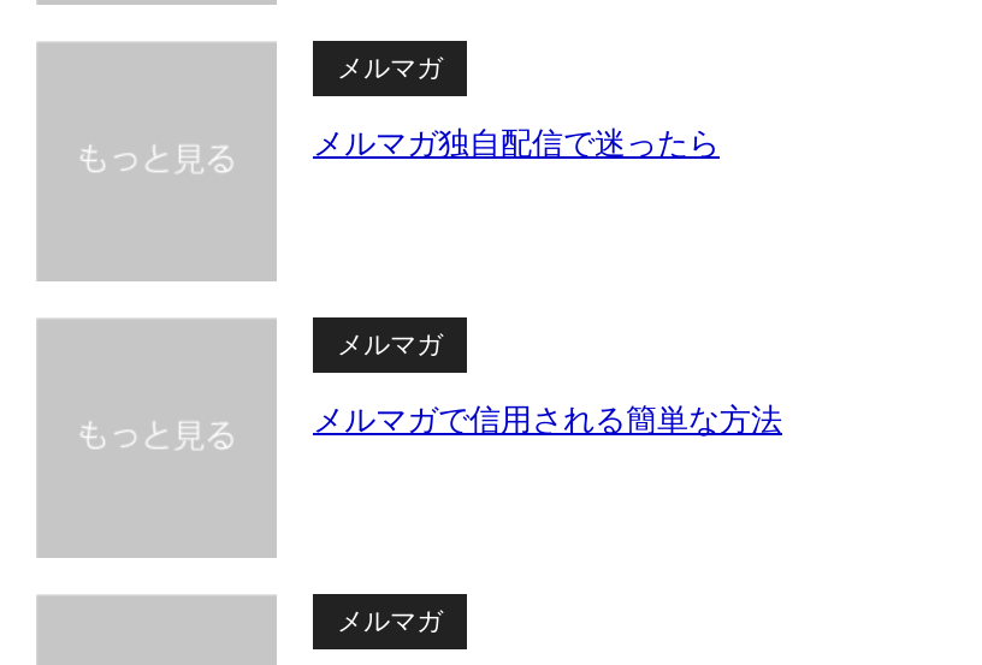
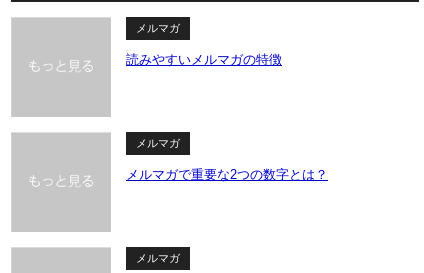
- メルマガ独自配信で迷ったら
+ 読みやすいメルマガの特徴

- メルマガで信用される簡単な方法
+ メルマガで重要な2つの数字とは？
